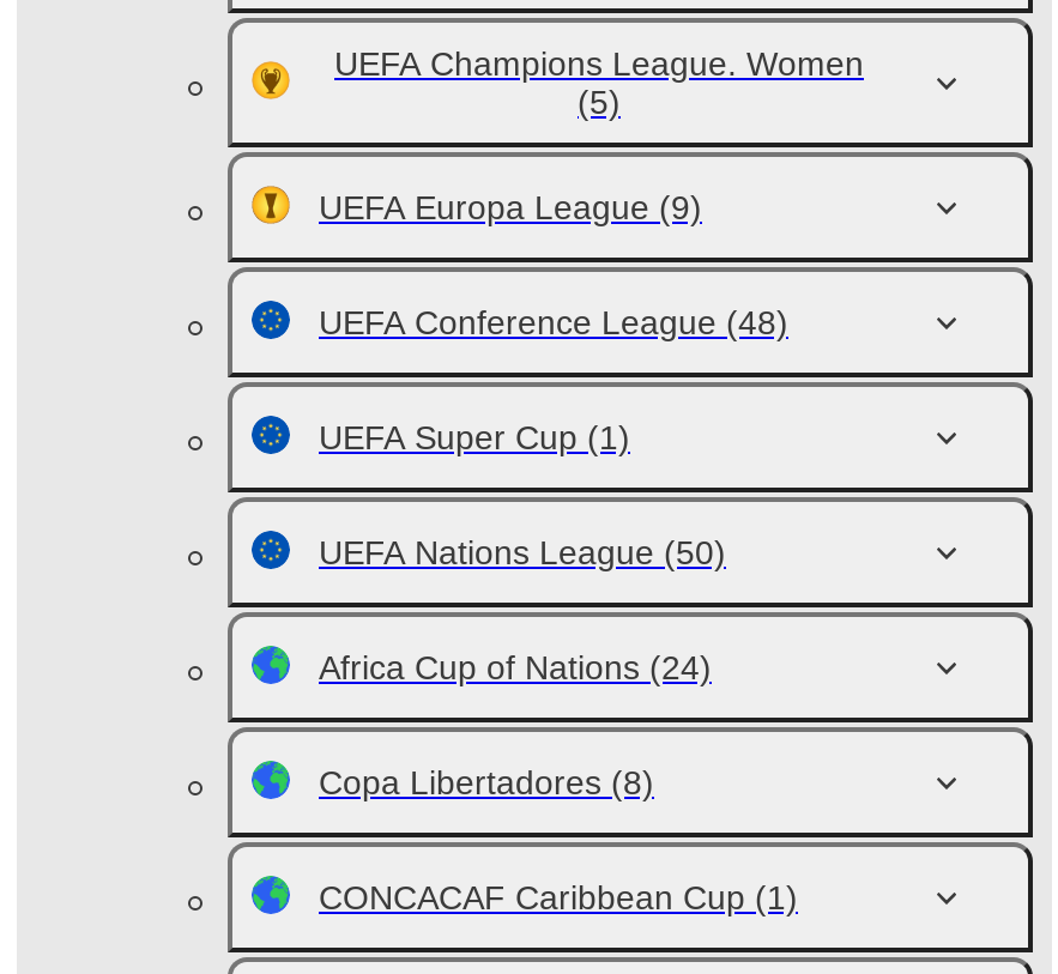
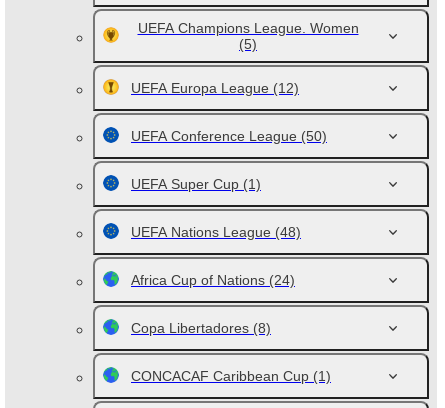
- UEFA Europa League (9)
+ UEFA Europa League (12)

- UEFA Conference League (48)
+ UEFA Conference League (50)

- UEFA Nations League (50)
+ UEFA Nations League (48)
